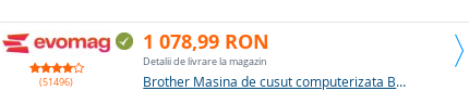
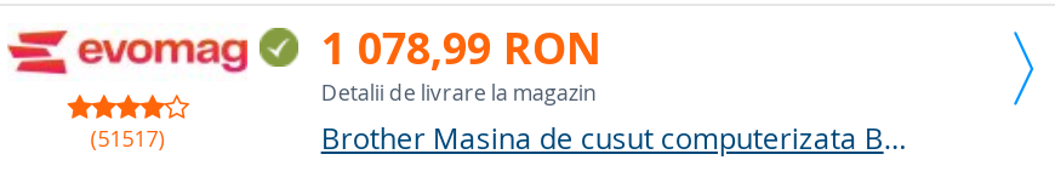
- (51496)
+ (51517)
